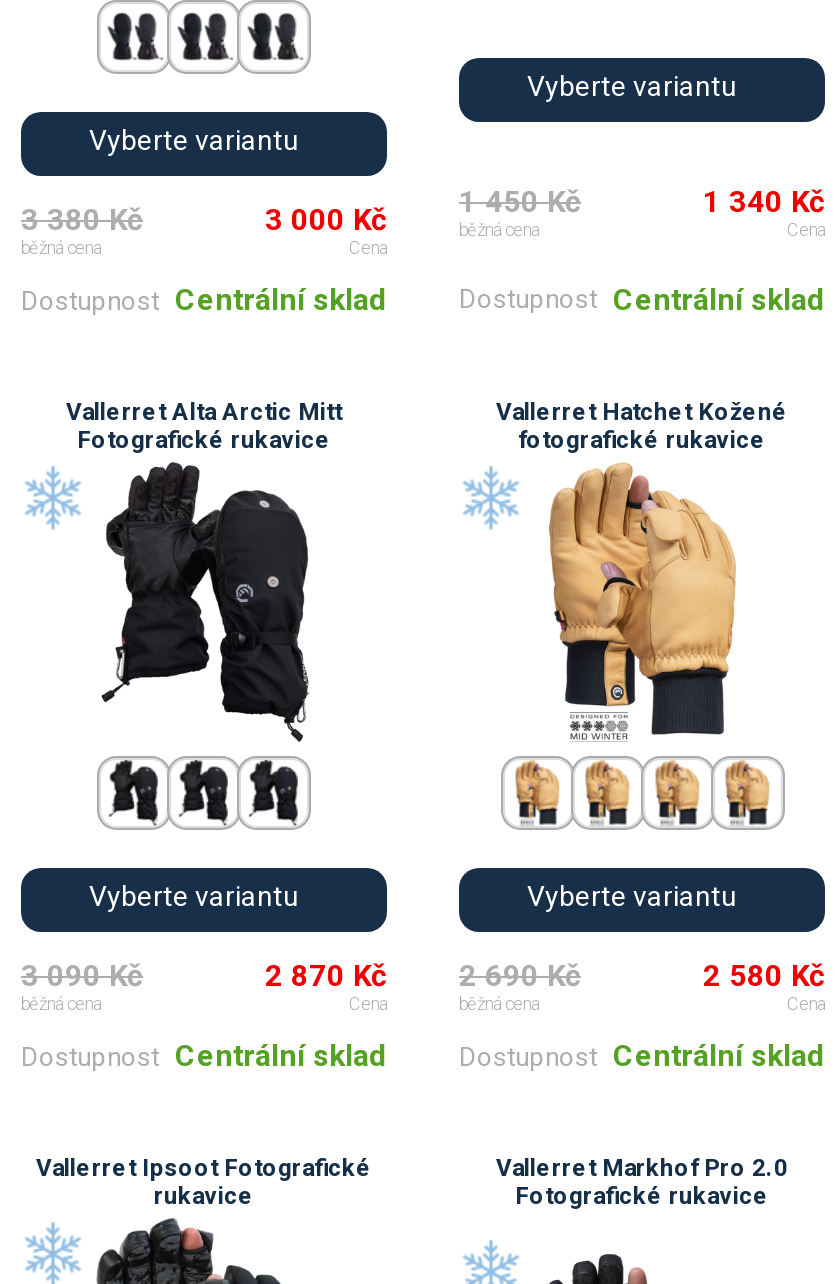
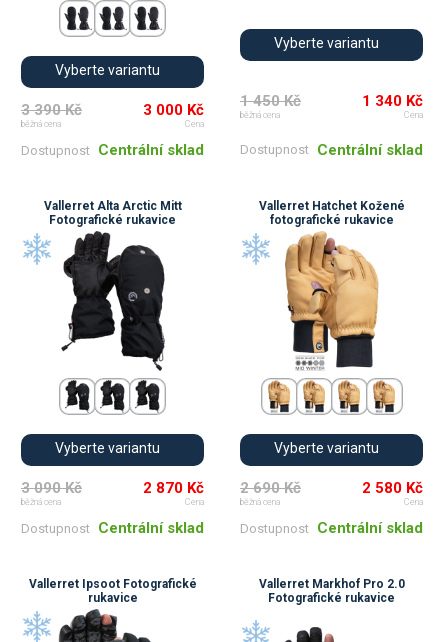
- 3 380 Kč
+ 3 390 Kč
